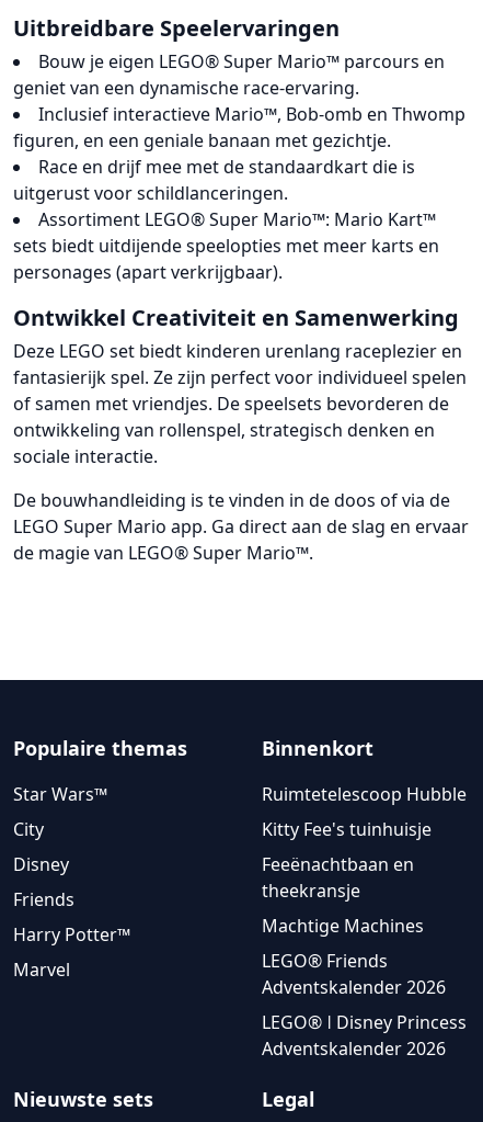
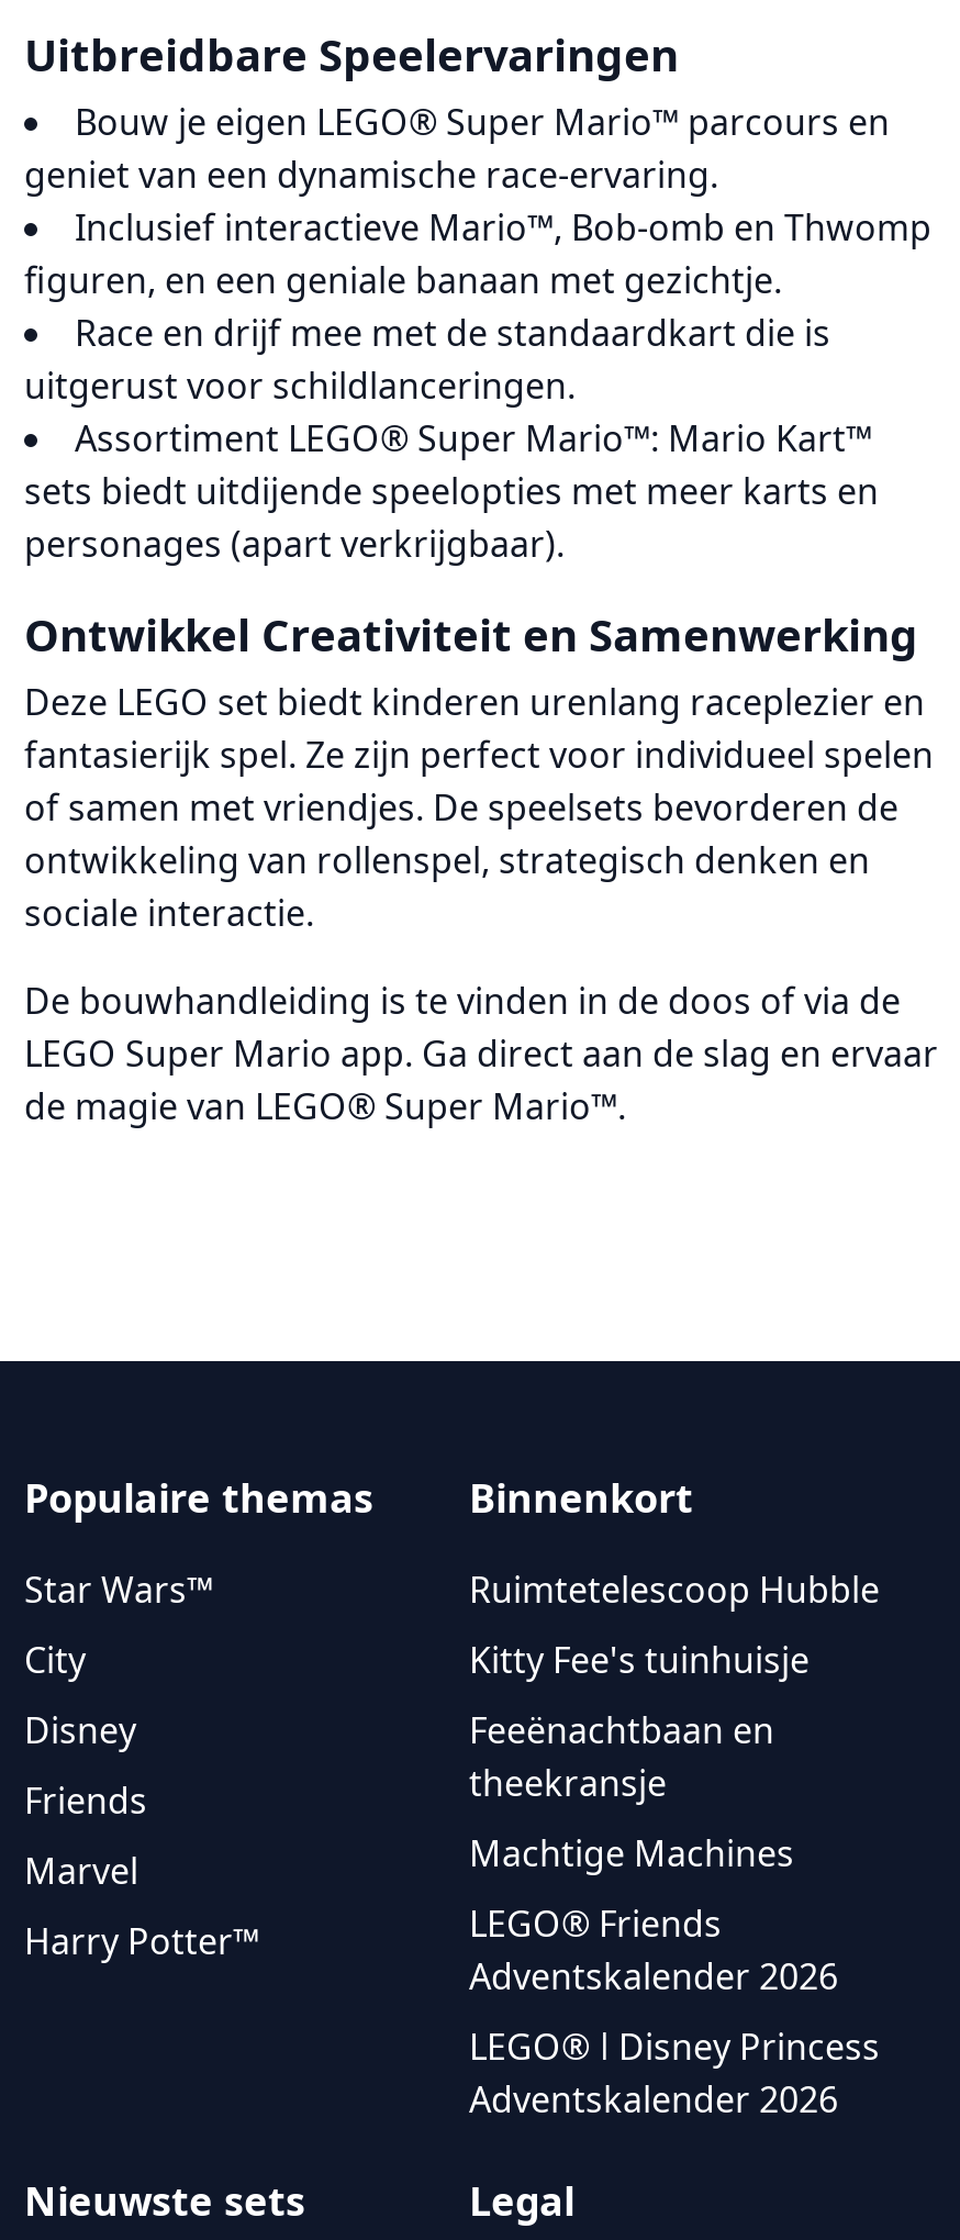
moved down: Harry Potter™

moved up: Marvel
